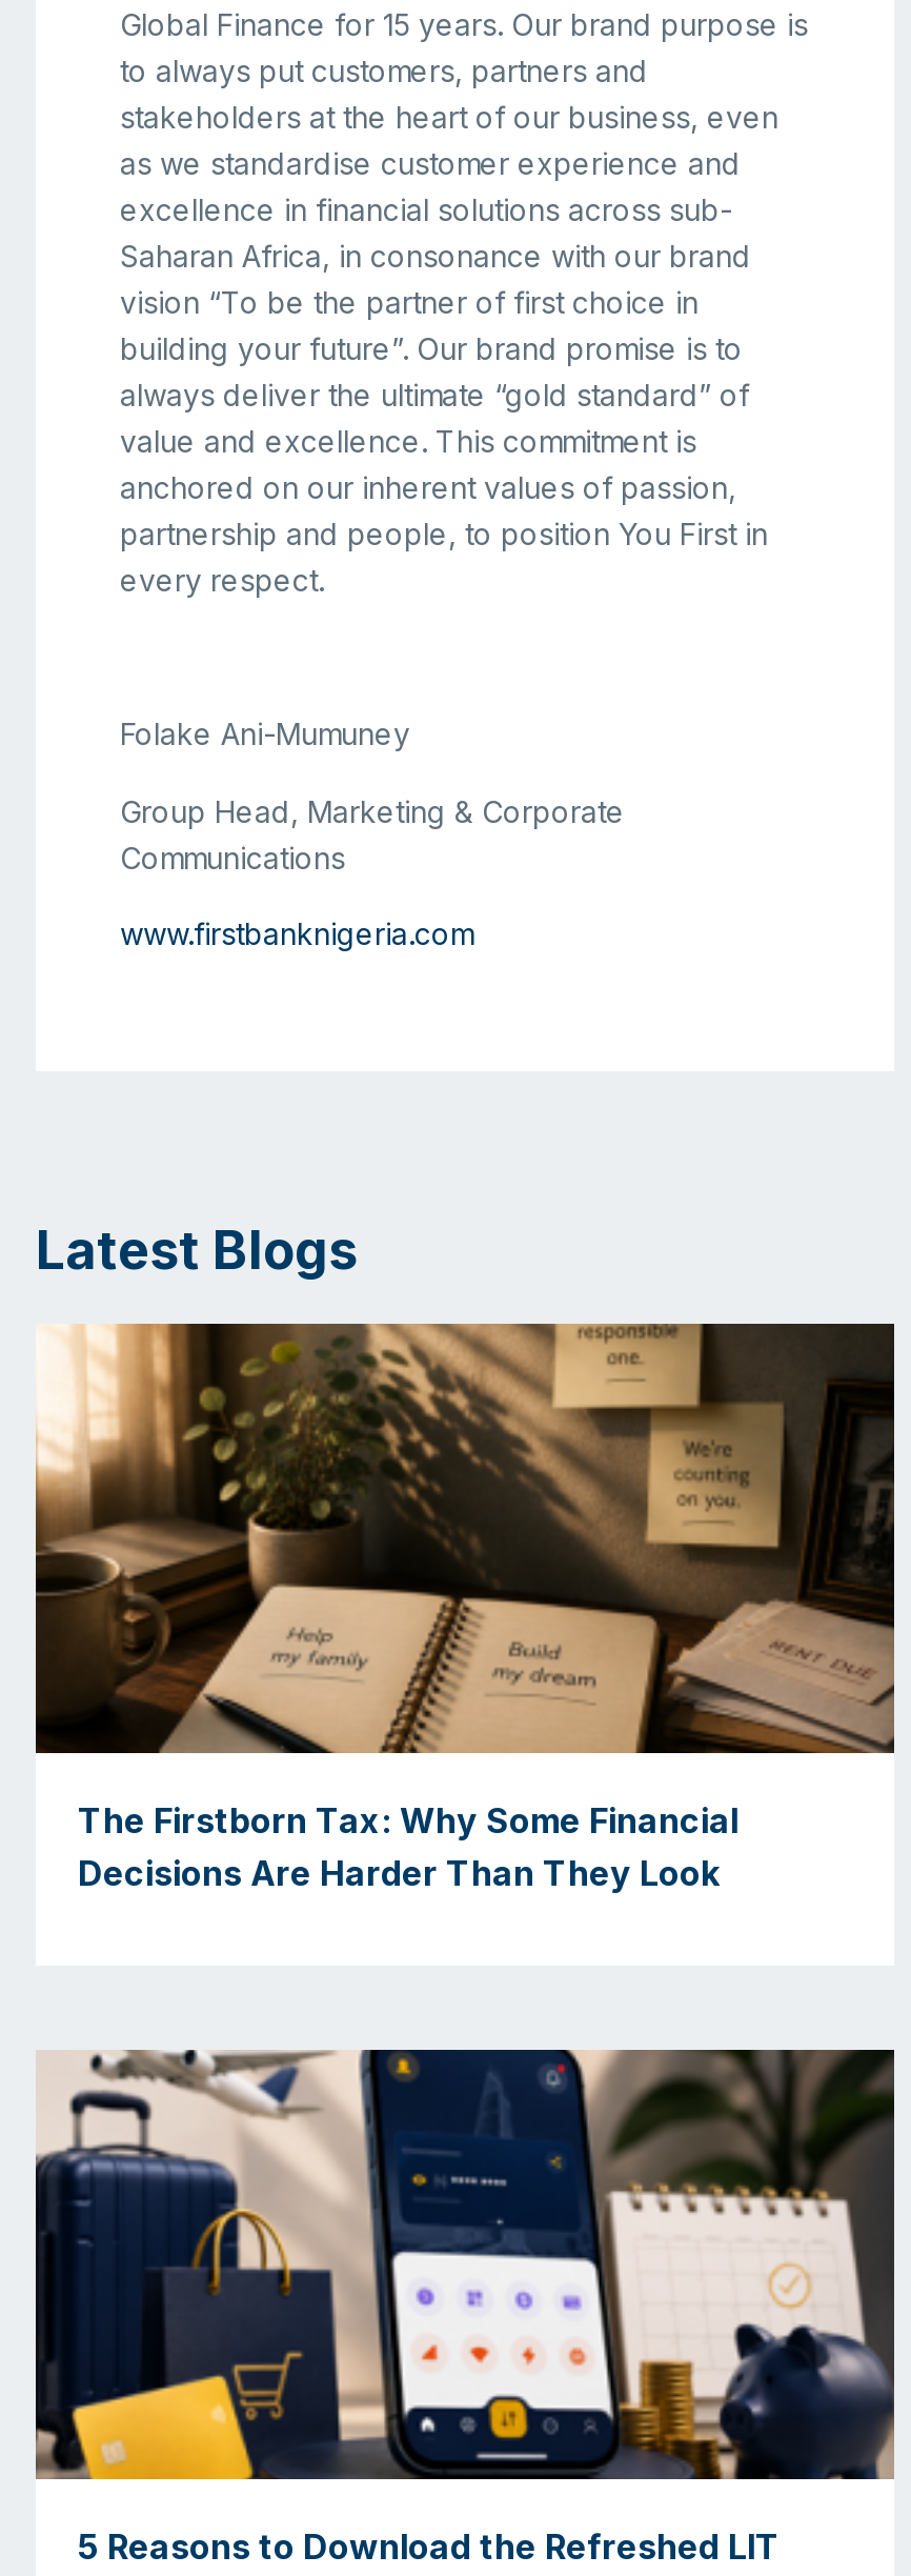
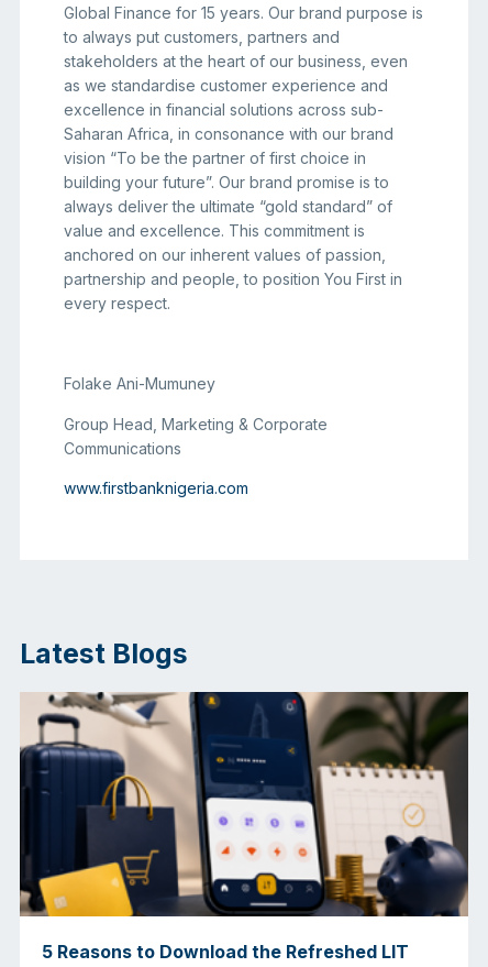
- [image]
- The Firstborn Tax: Why Some Financial
- Decisions Are Harder Than They Look
